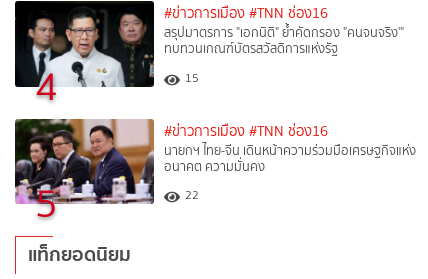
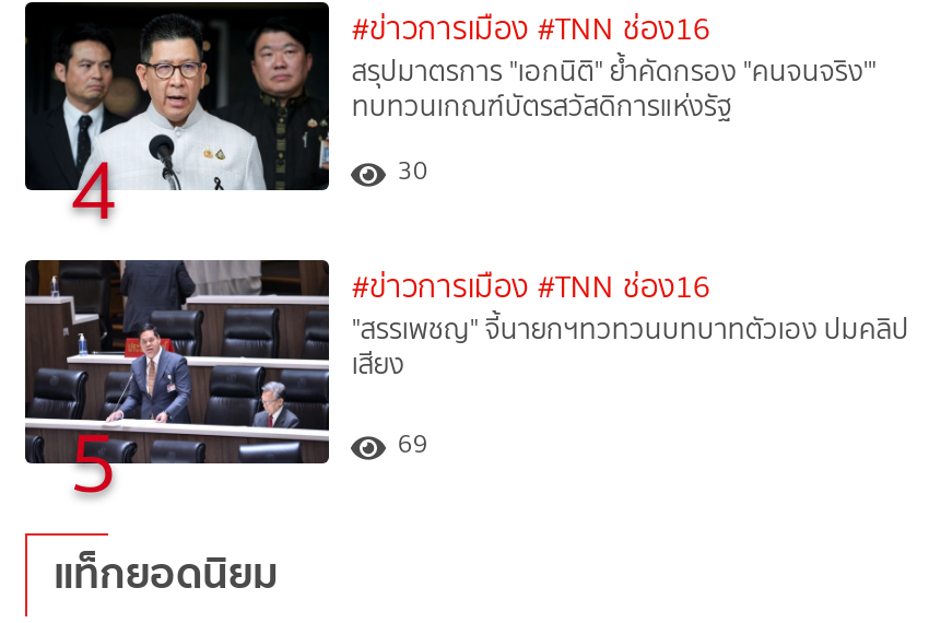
- 15
+ 30

- [image]
- นายกฯ ไทย-จีน เดินหน้าความร่วมมือเศรษฐกิจแห่ง
- อนาคต ความมั่นคง
+ [image]
+ "สรรเพชญ" จี้นายกฯทวทวนบทบาทตัวเอง ปมคลิป
+ เสียง

- 22
+ 69
